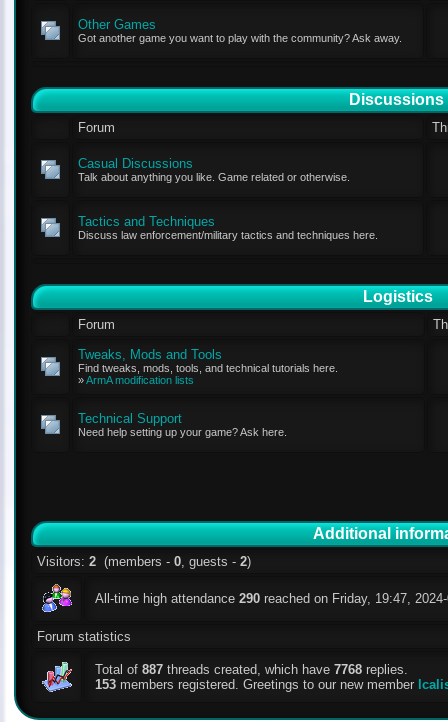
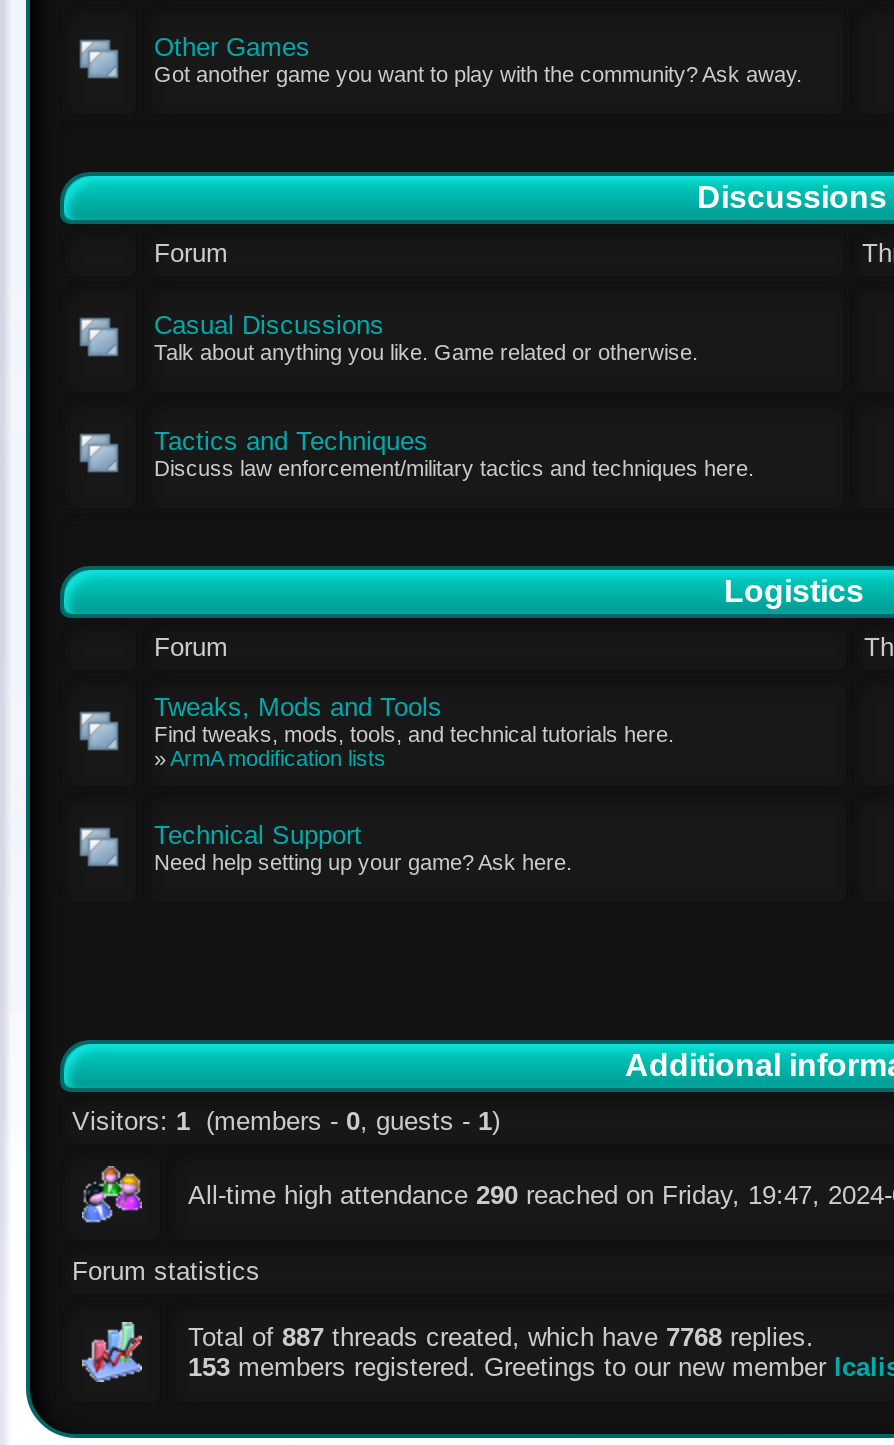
- Visitors: 2 (members - 0, guests - 2)
+ Visitors: 1 (members - 0, guests - 1)
